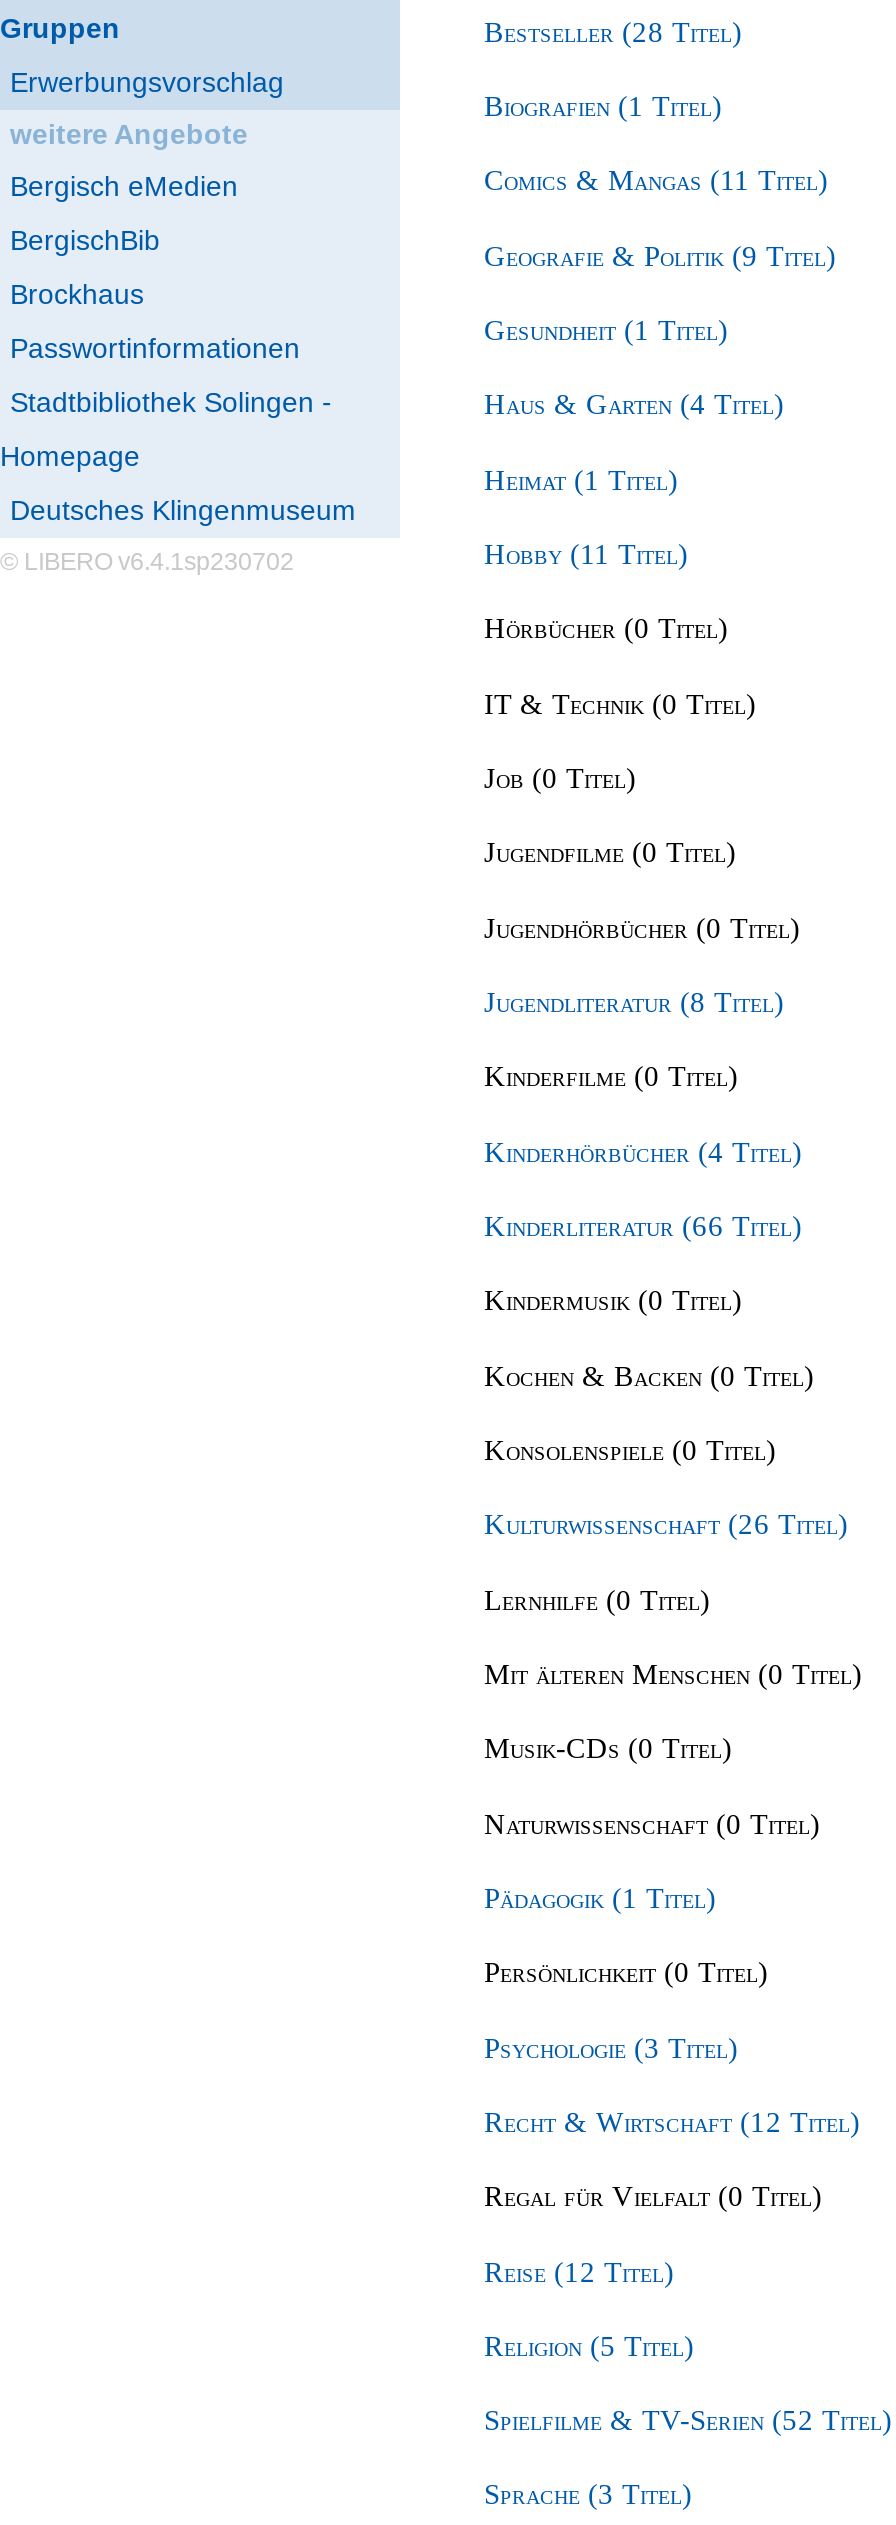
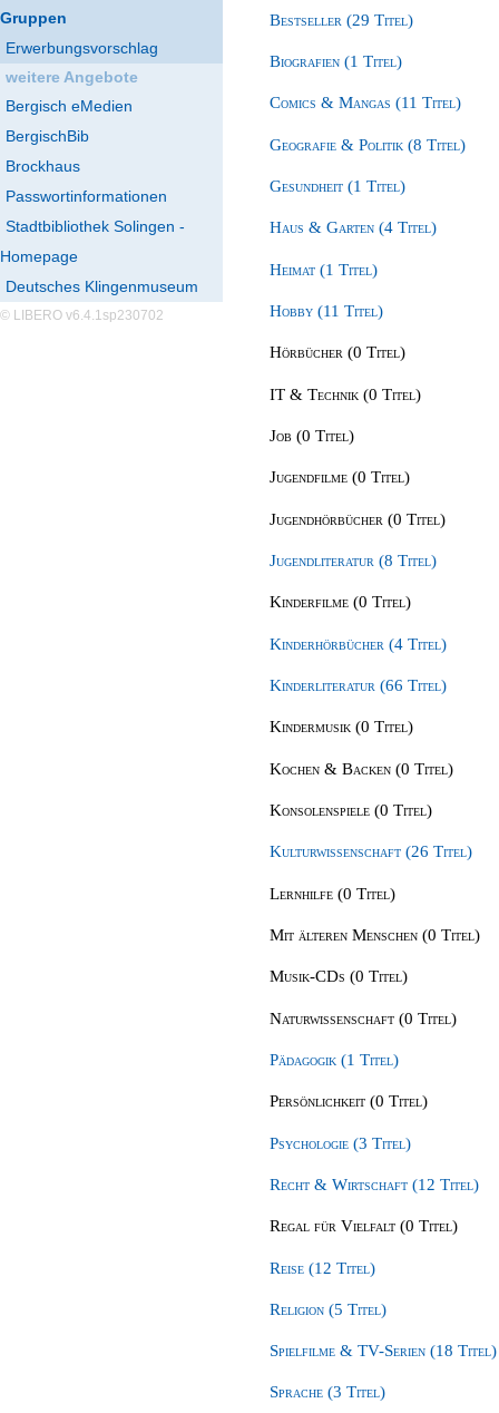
- Bestseller (28 Titel)
+ Bestseller (29 Titel)

- Geografie & Politik (9 Titel)
+ Geografie & Politik (8 Titel)

- Spielfilme & TV-Serien (52 Titel)
+ Spielfilme & TV-Serien (18 Titel)
